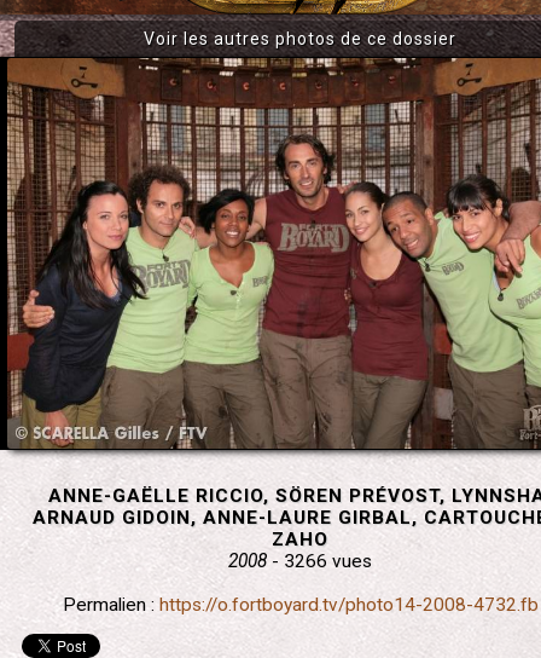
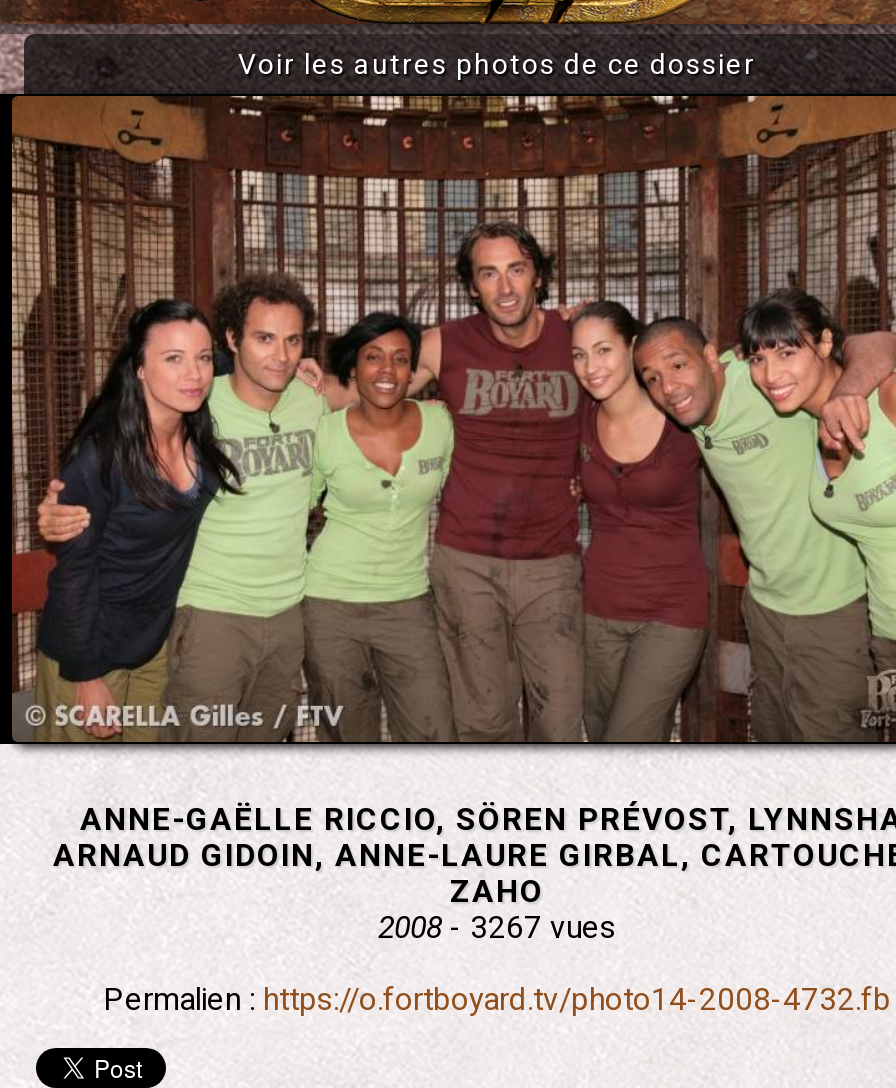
- 2008 - 3266 vues
+ 2008 - 3267 vues
